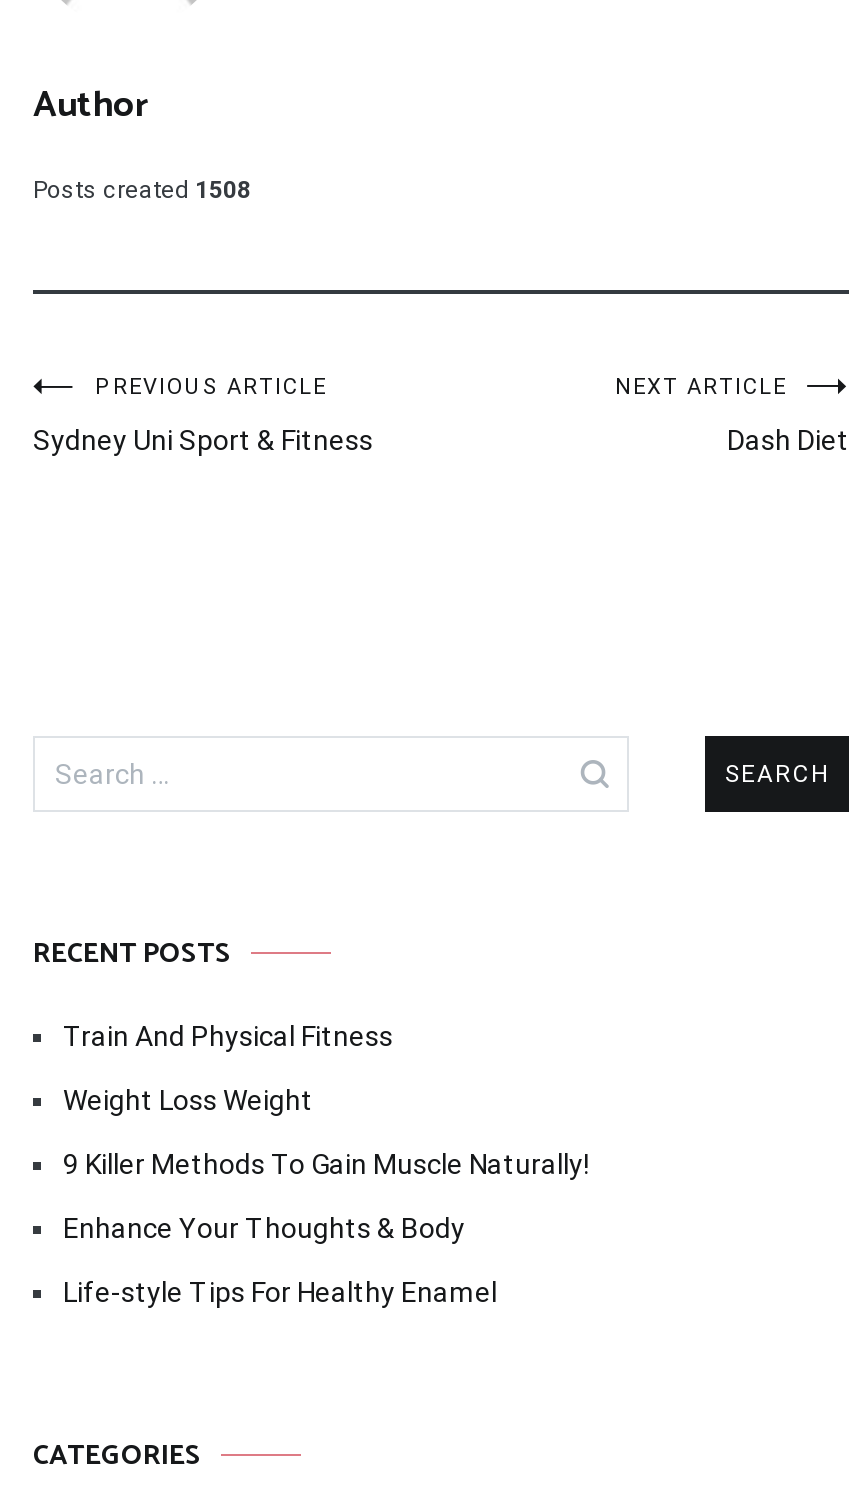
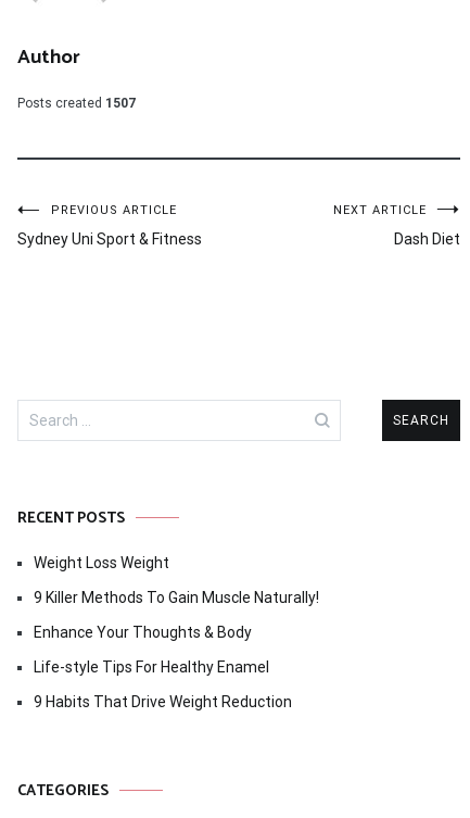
- Posts created 1508
+ Posts created 1507

- Train And Physical Fitness

moved up: Weight Loss Weight | 9 Killer Methods To Gain Muscle Naturally! | Enhance Your Thoughts & Body | Life-style Tips For Healthy Enamel

+ 9 Habits That Drive Weight Reduction
